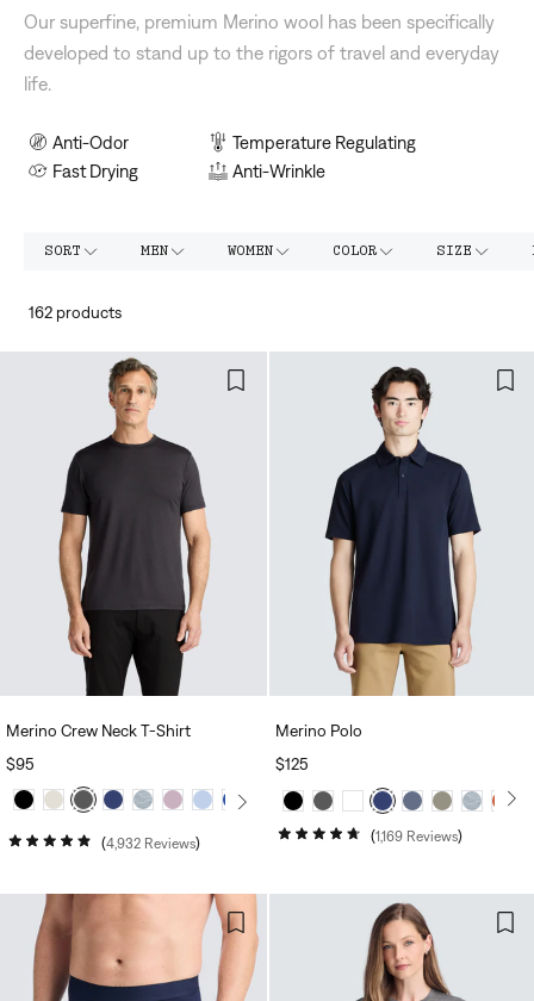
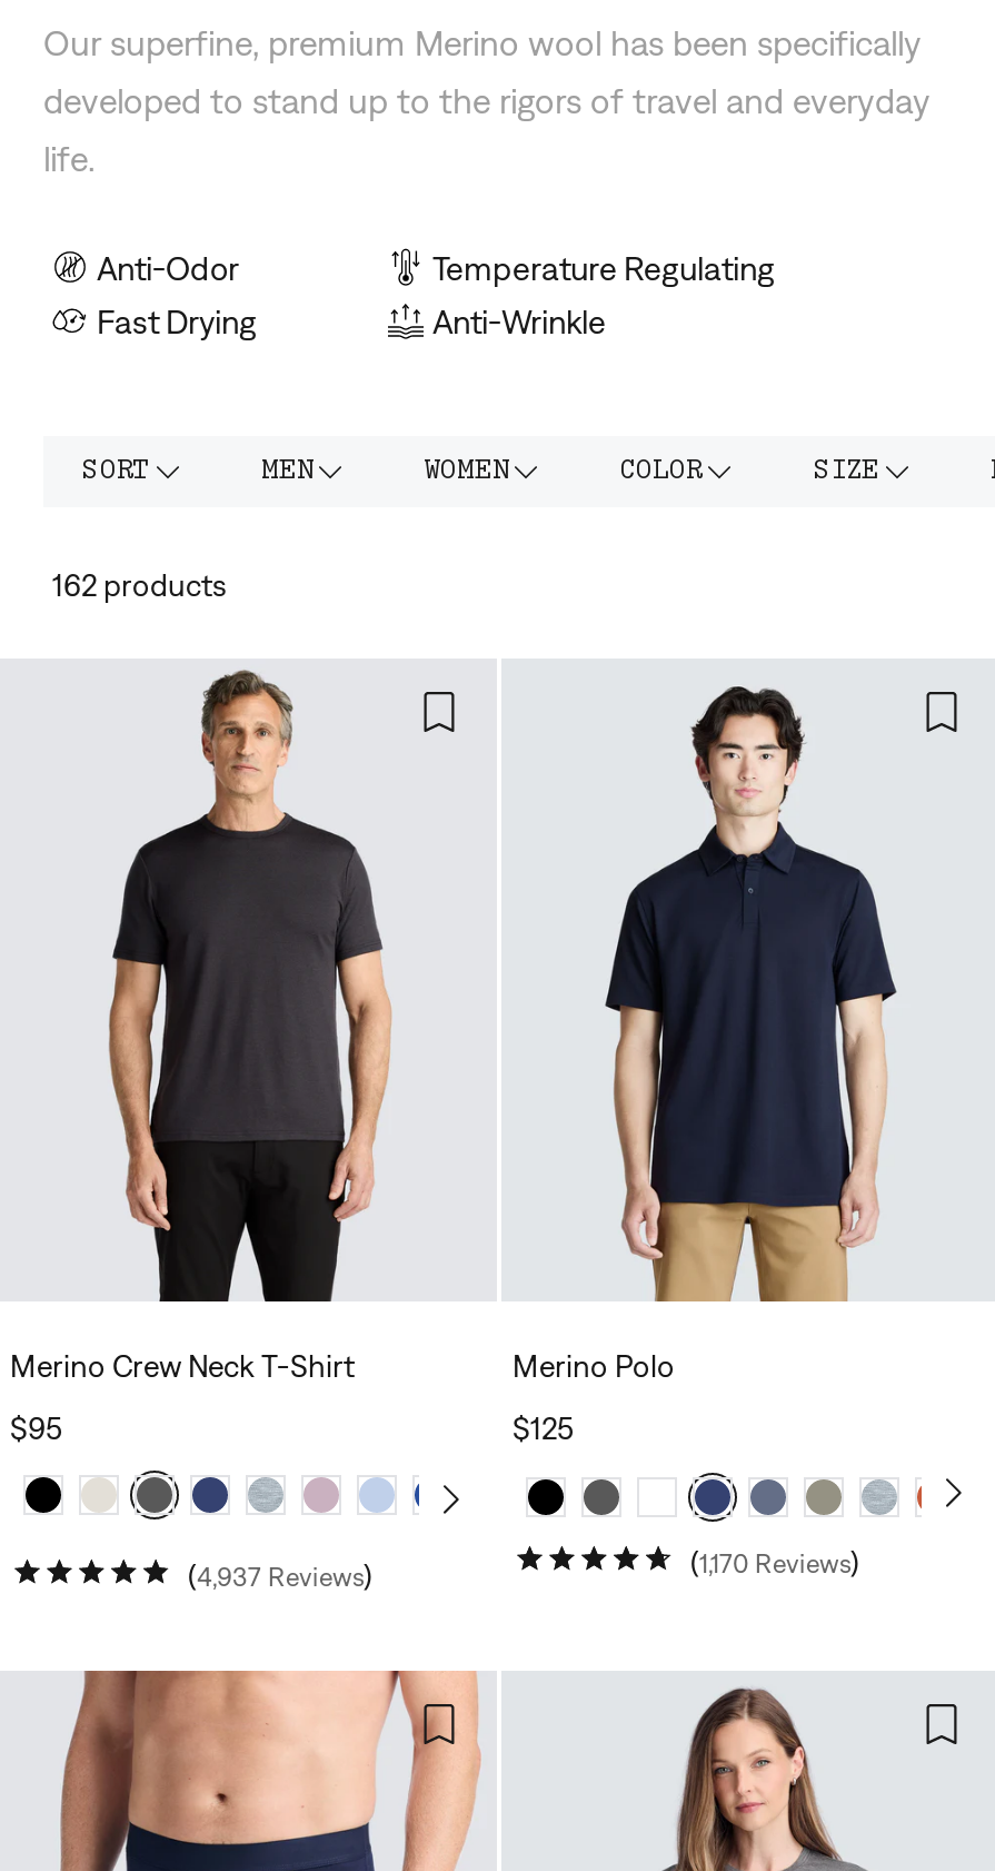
- 1,169 Reviews
+ 1,170 Reviews

- 4,932 Reviews
+ 4,937 Reviews
